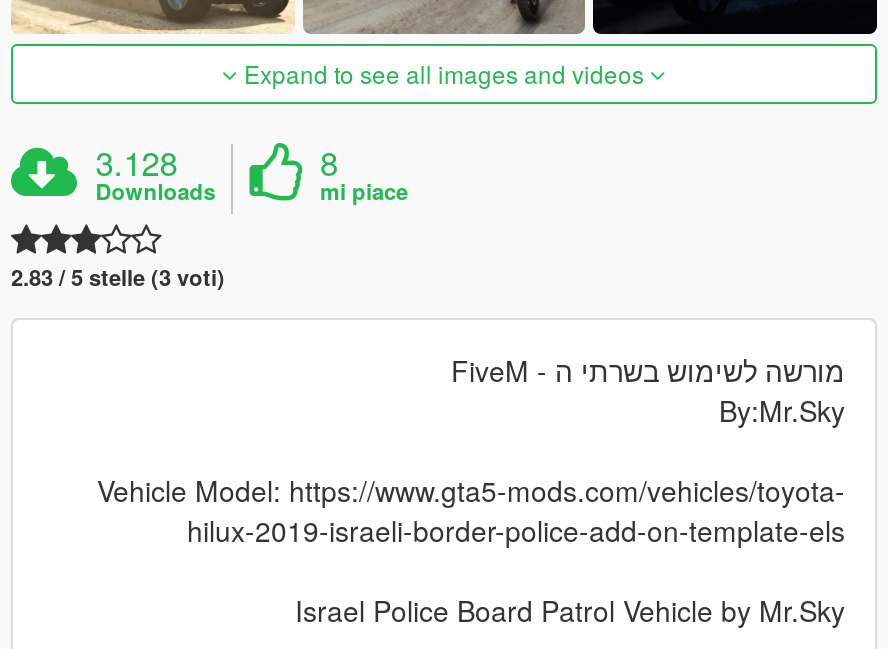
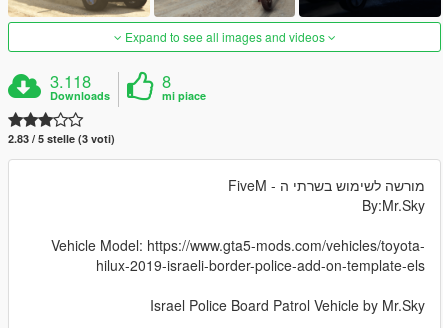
- 3.128
+ 3.118
